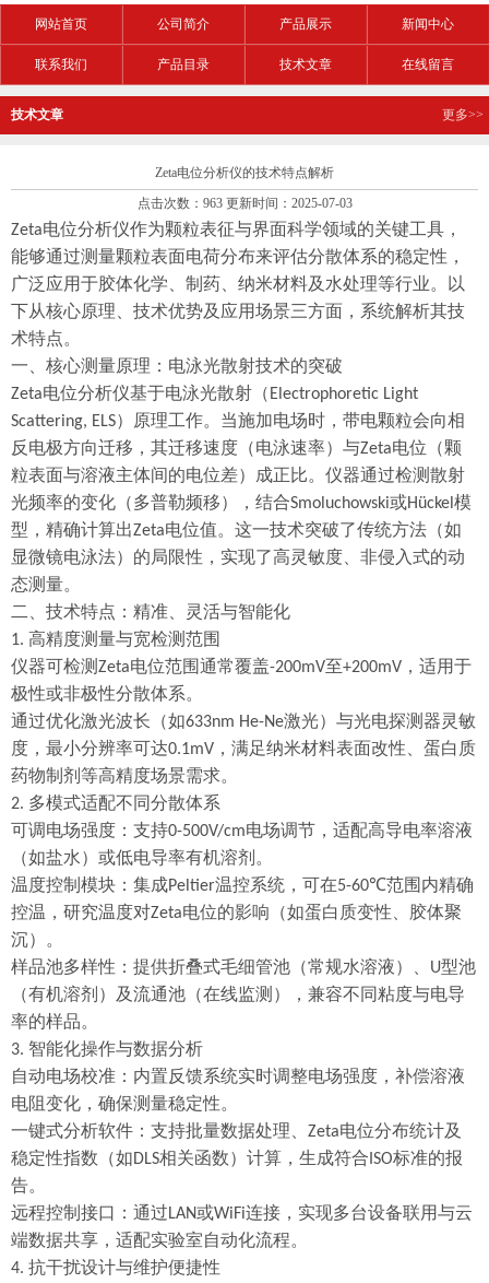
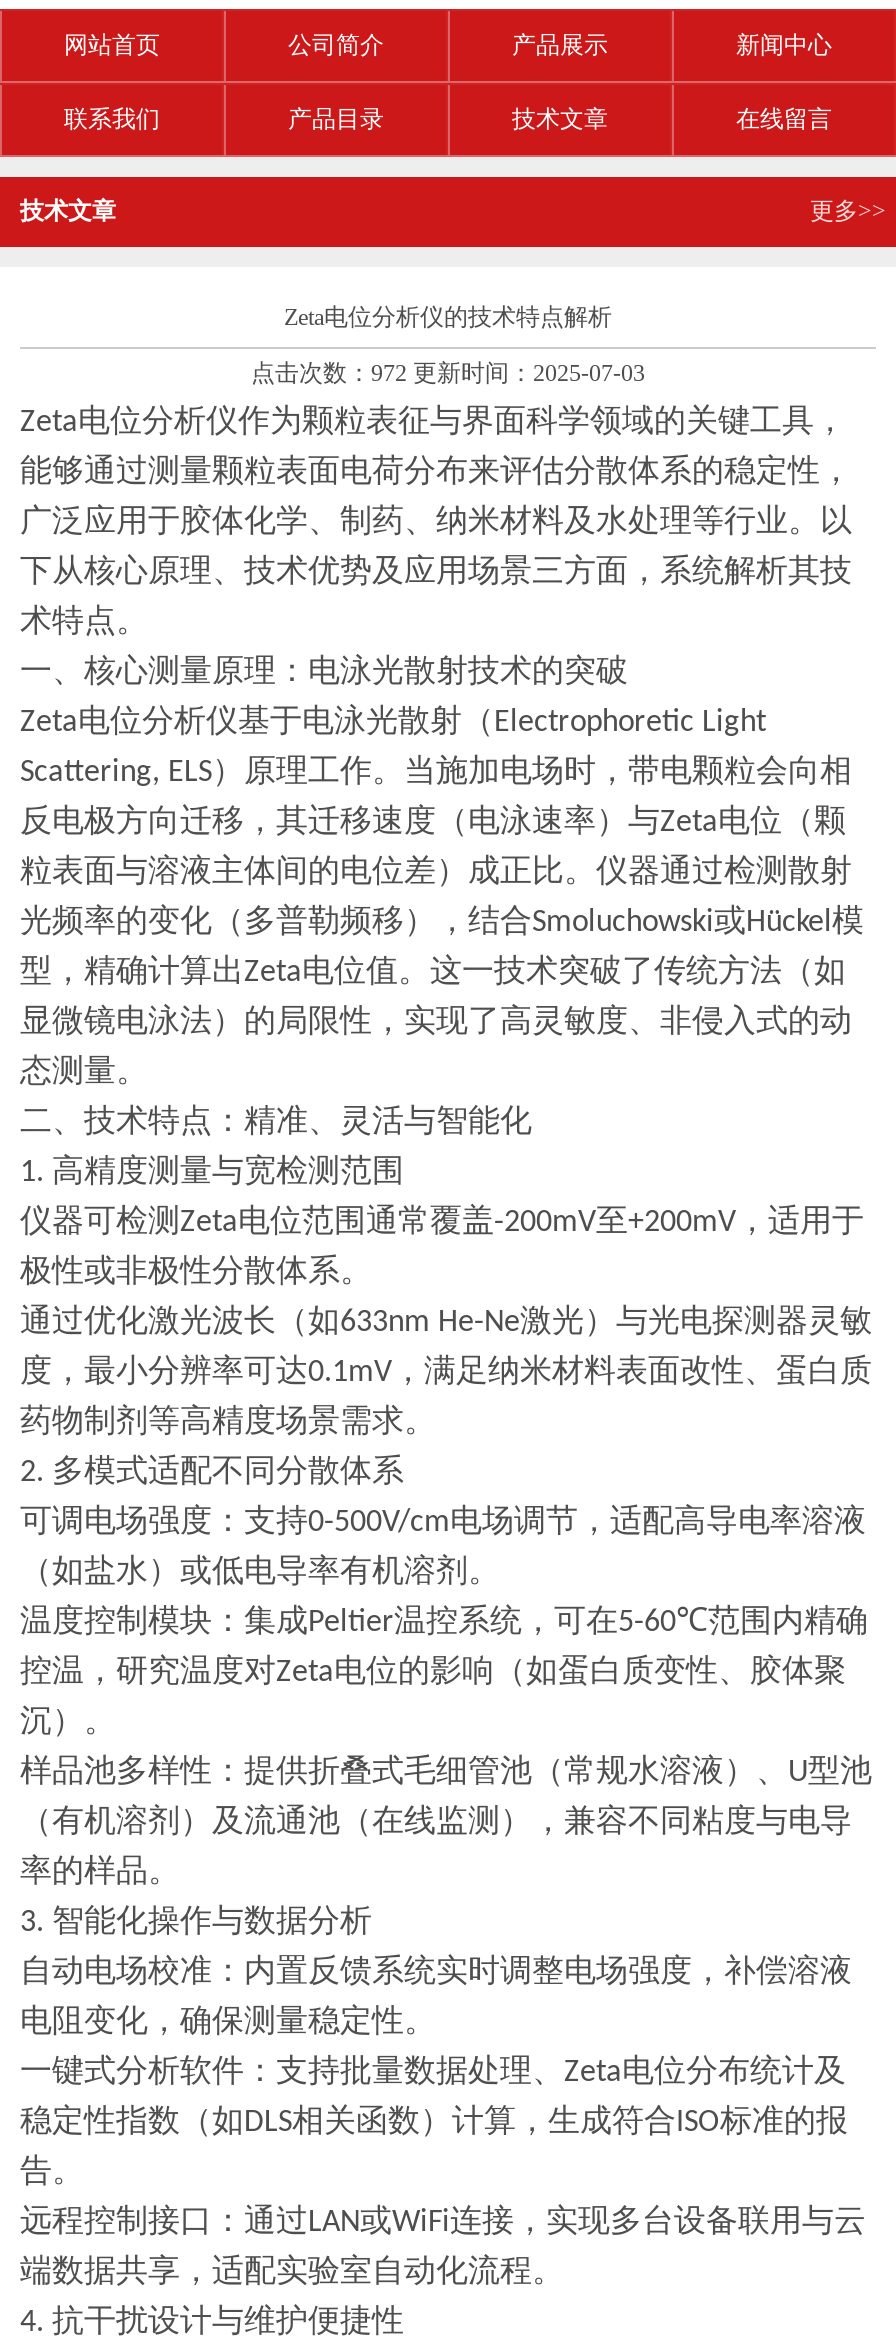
- 点击次数：963 更新时间：2025-07-03
+ 点击次数：972 更新时间：2025-07-03
